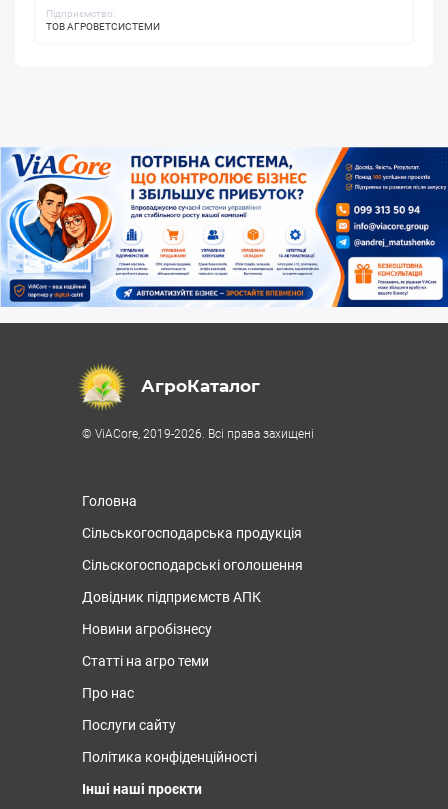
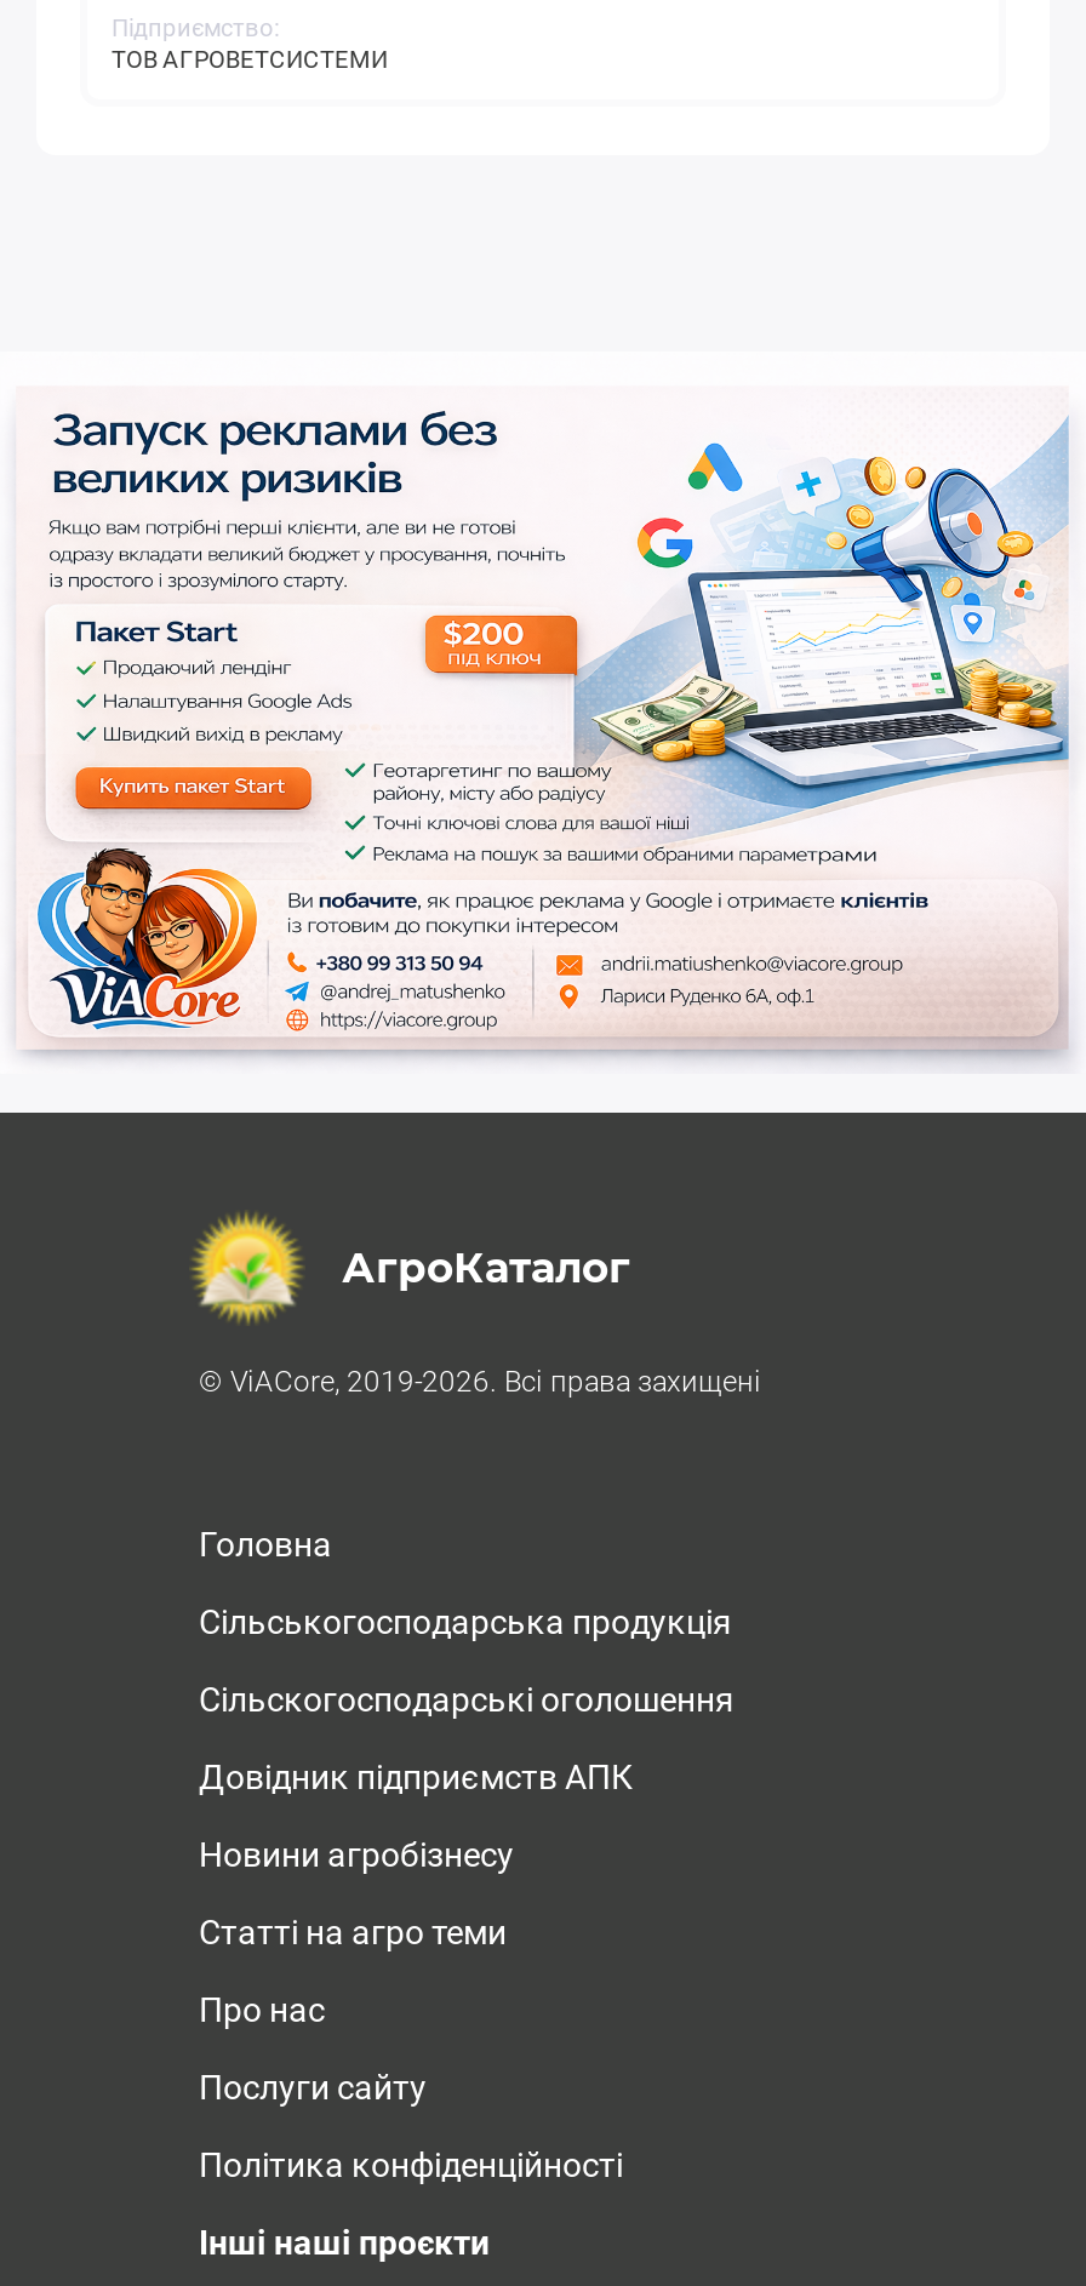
- [image]
+ [image]
